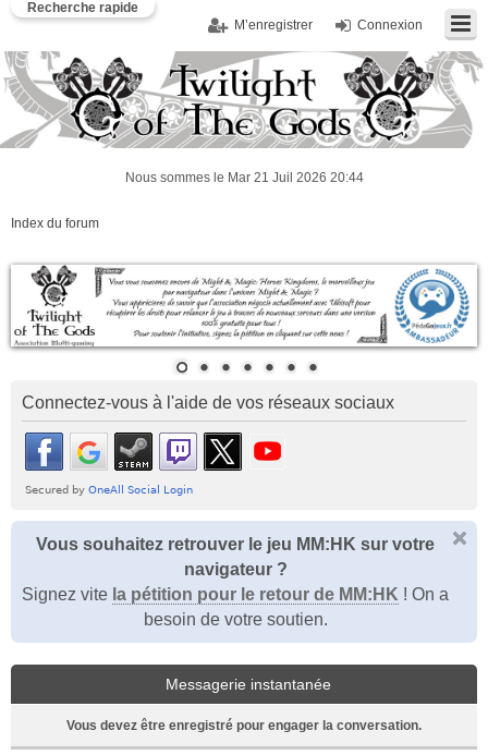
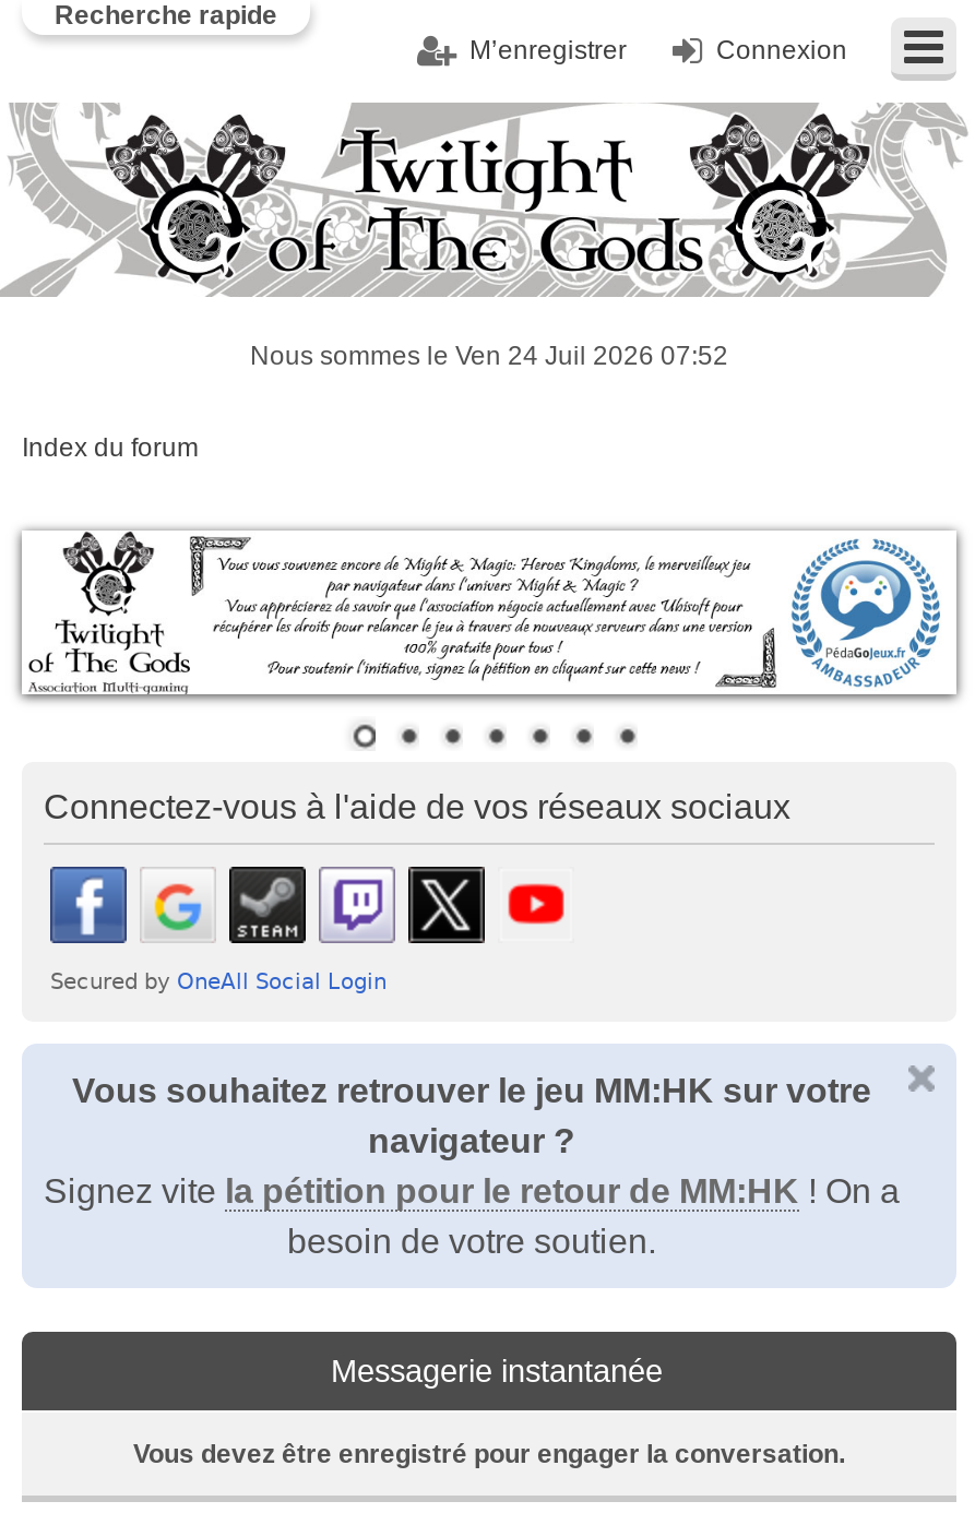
- Nous sommes le Mar 21 Juil 2026 20:44
+ Nous sommes le Ven 24 Juil 2026 07:52
